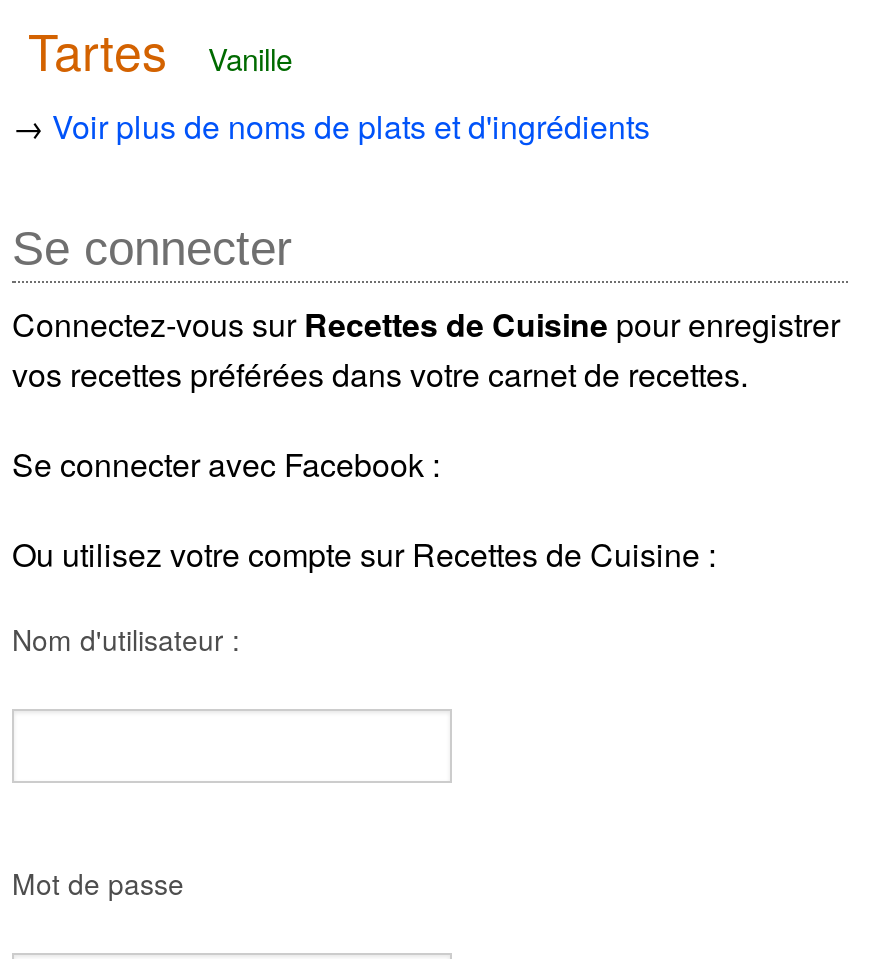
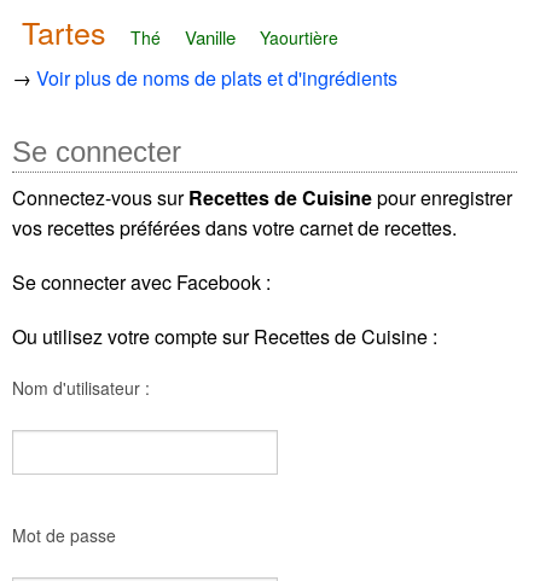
+ Thé

+ Yaourtière
